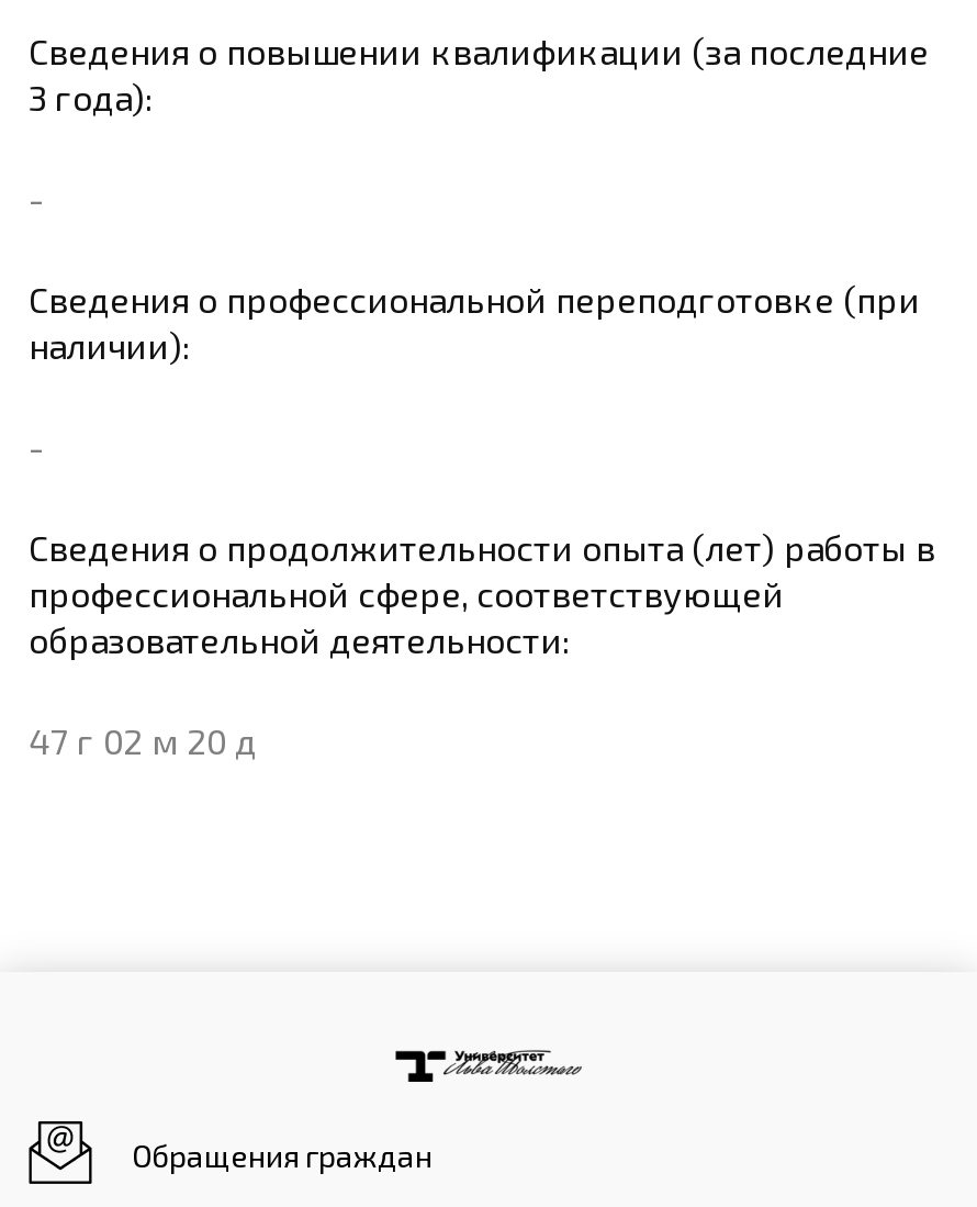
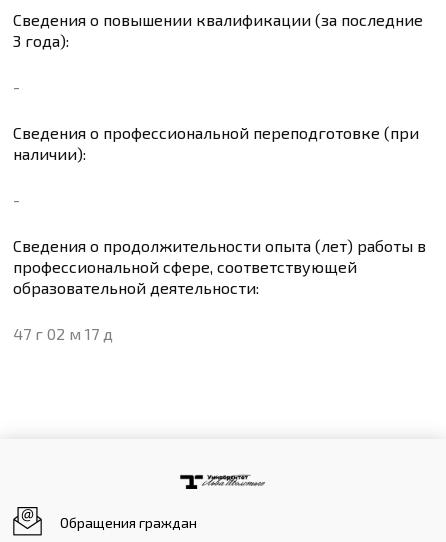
- 47 г 02 м 20 д
+ 47 г 02 м 17 д
